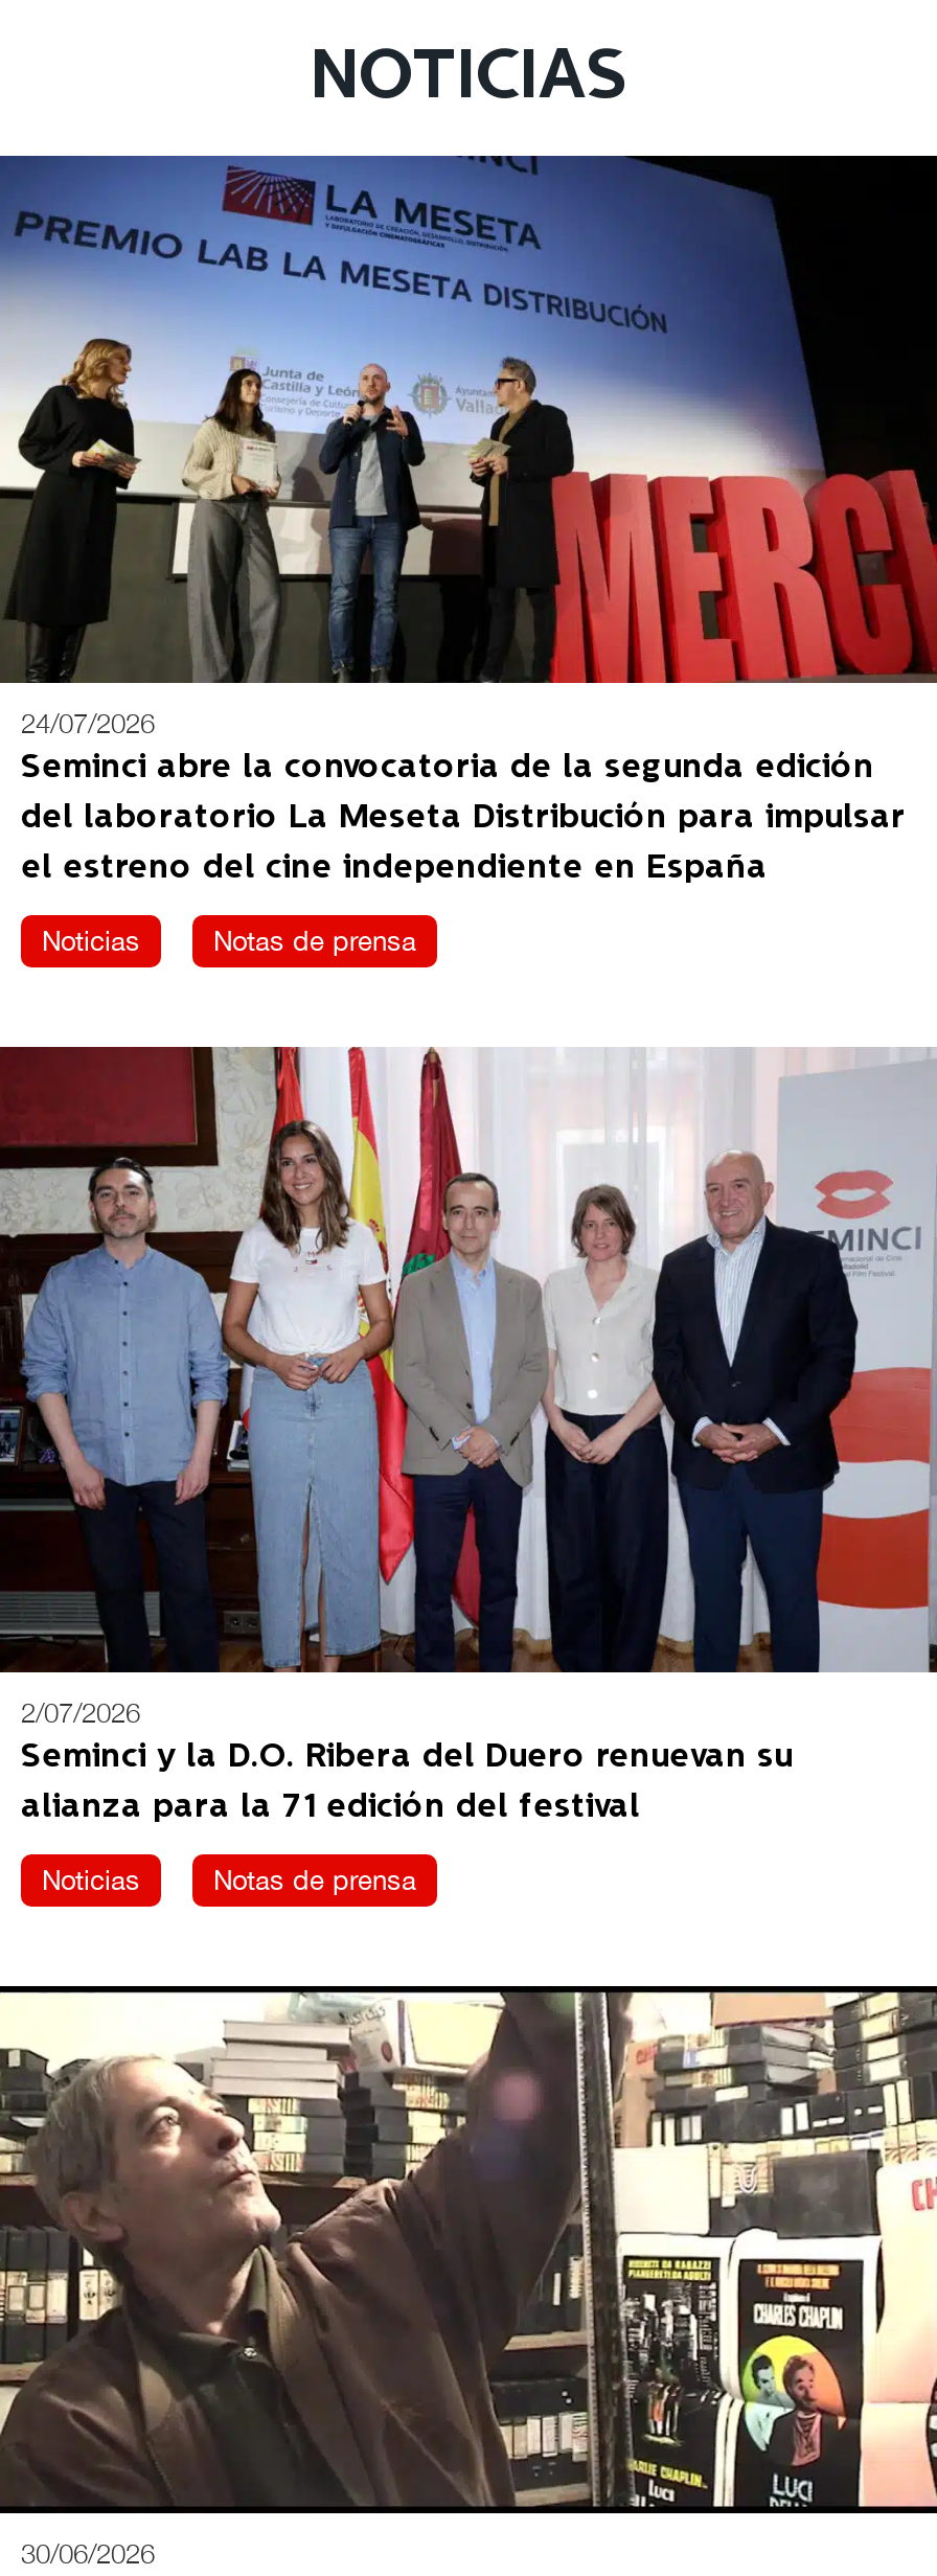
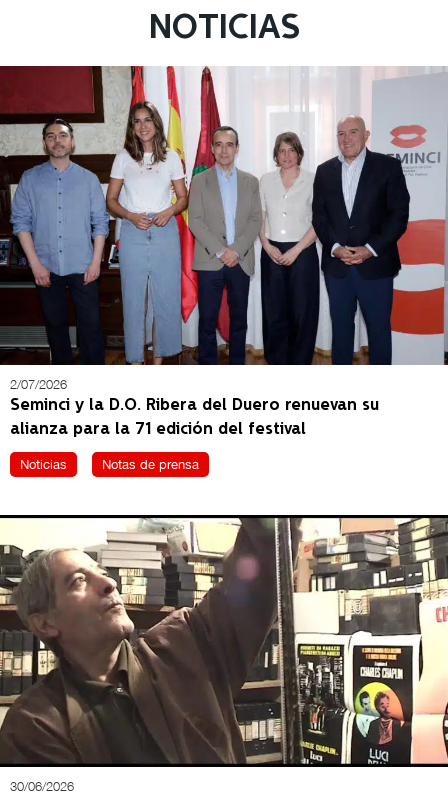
- [image]
- 24/07/2026
- Seminci abre la convocatoria de la segunda edición
- del laboratorio La Meseta Distribución para impulsar
- el estreno del cine independiente en España
- Noticias
- Notas de prensa
